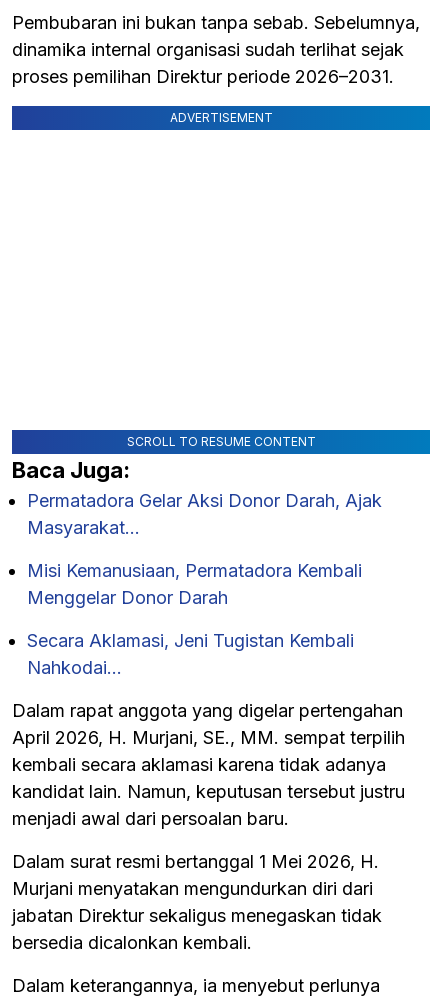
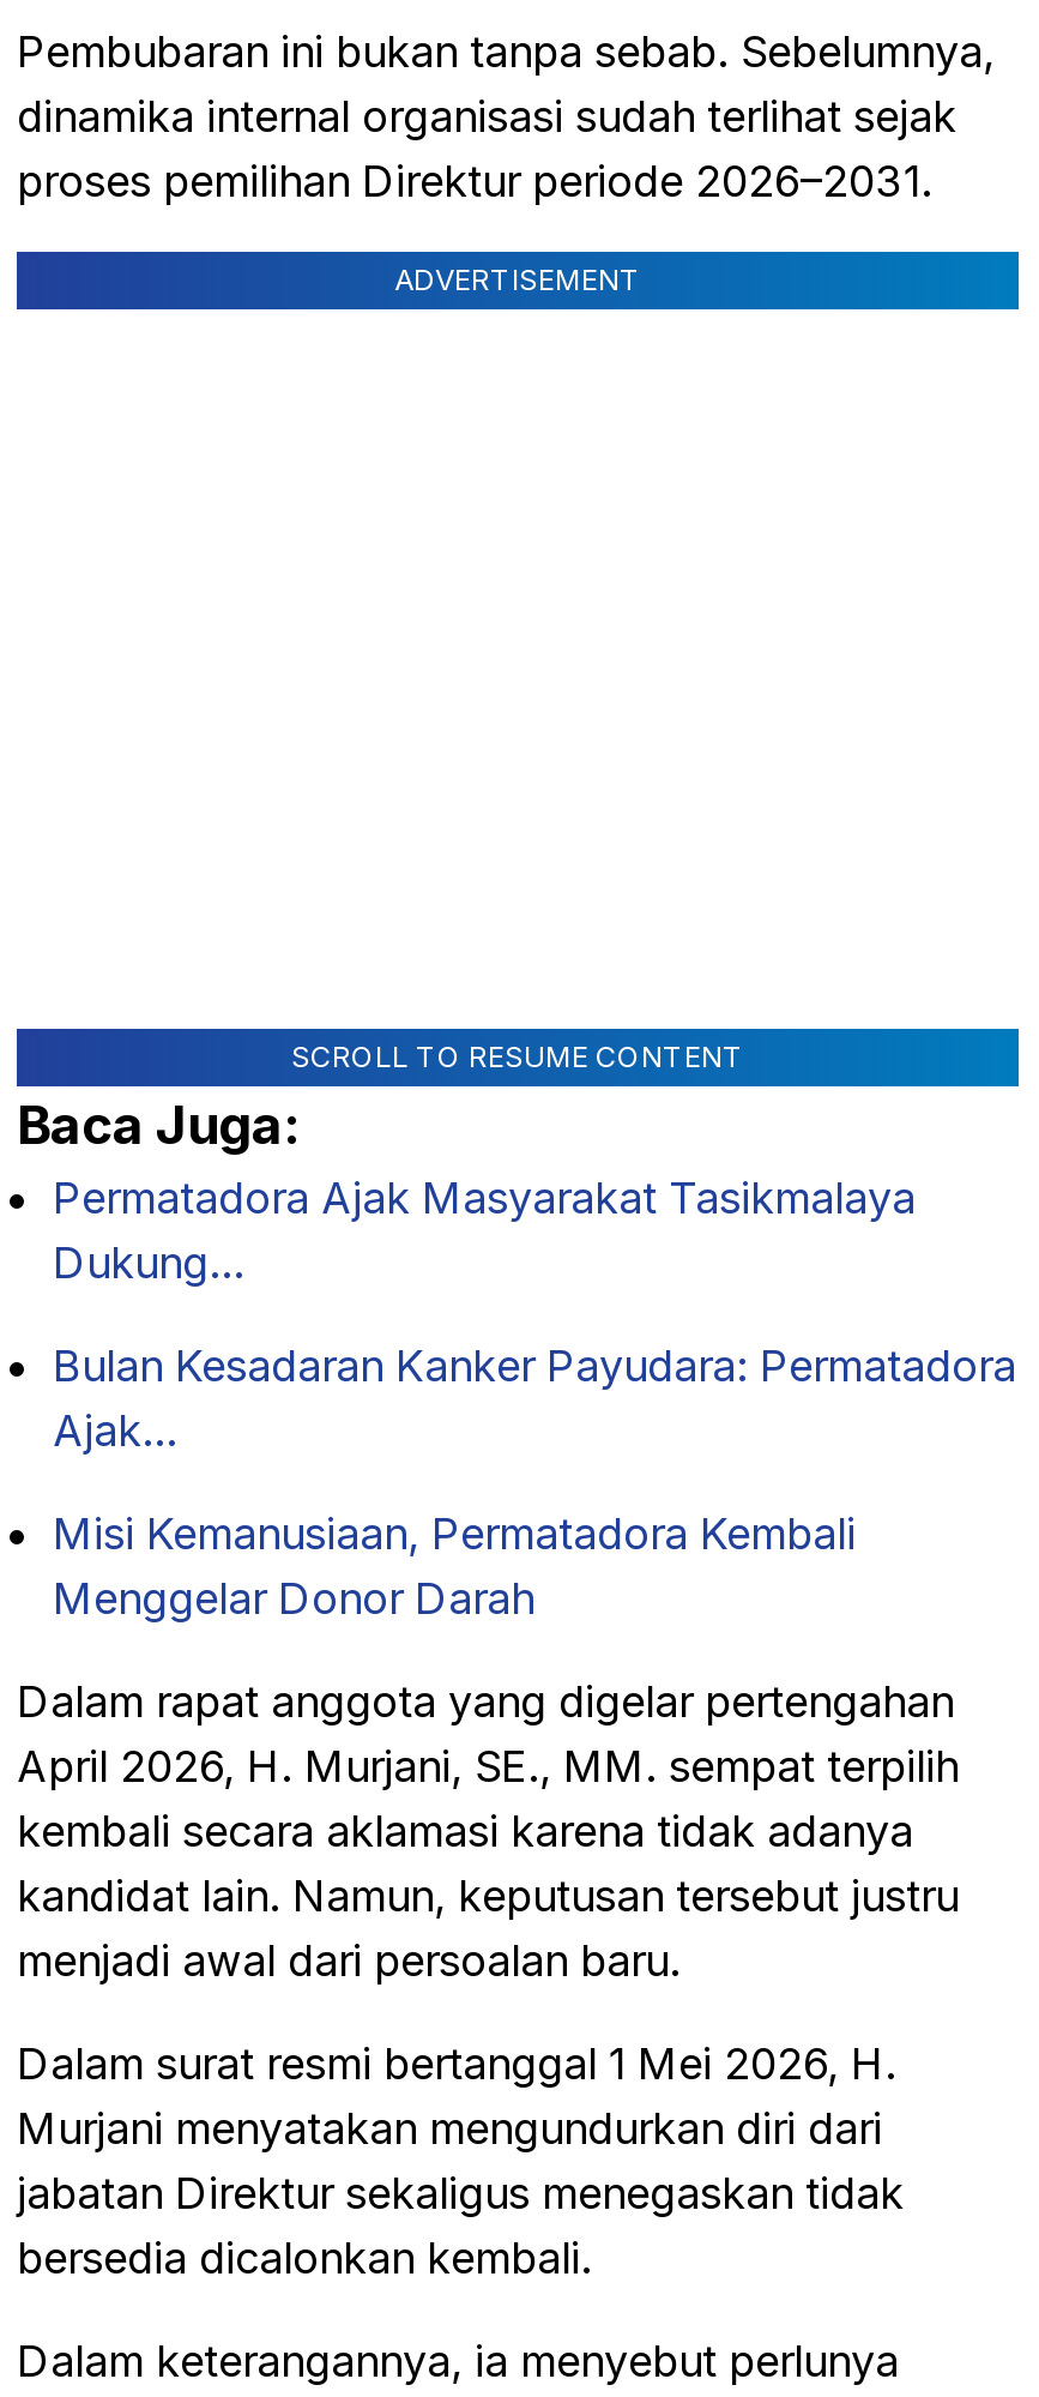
- Permatadora Gelar Aksi Donor Darah, Ajak
- Masyarakat…
+ Permatadora Ajak Masyarakat Tasikmalaya
+ Dukung…
+ Bulan Kesadaran Kanker Payudara: Permatadora
+ Ajak…

moved down: Misi Kemanusiaan, Permatadora Kembali | Menggelar Donor Darah

- Secara Aklamasi, Jeni Tugistan Kembali
- Nahkodai…
